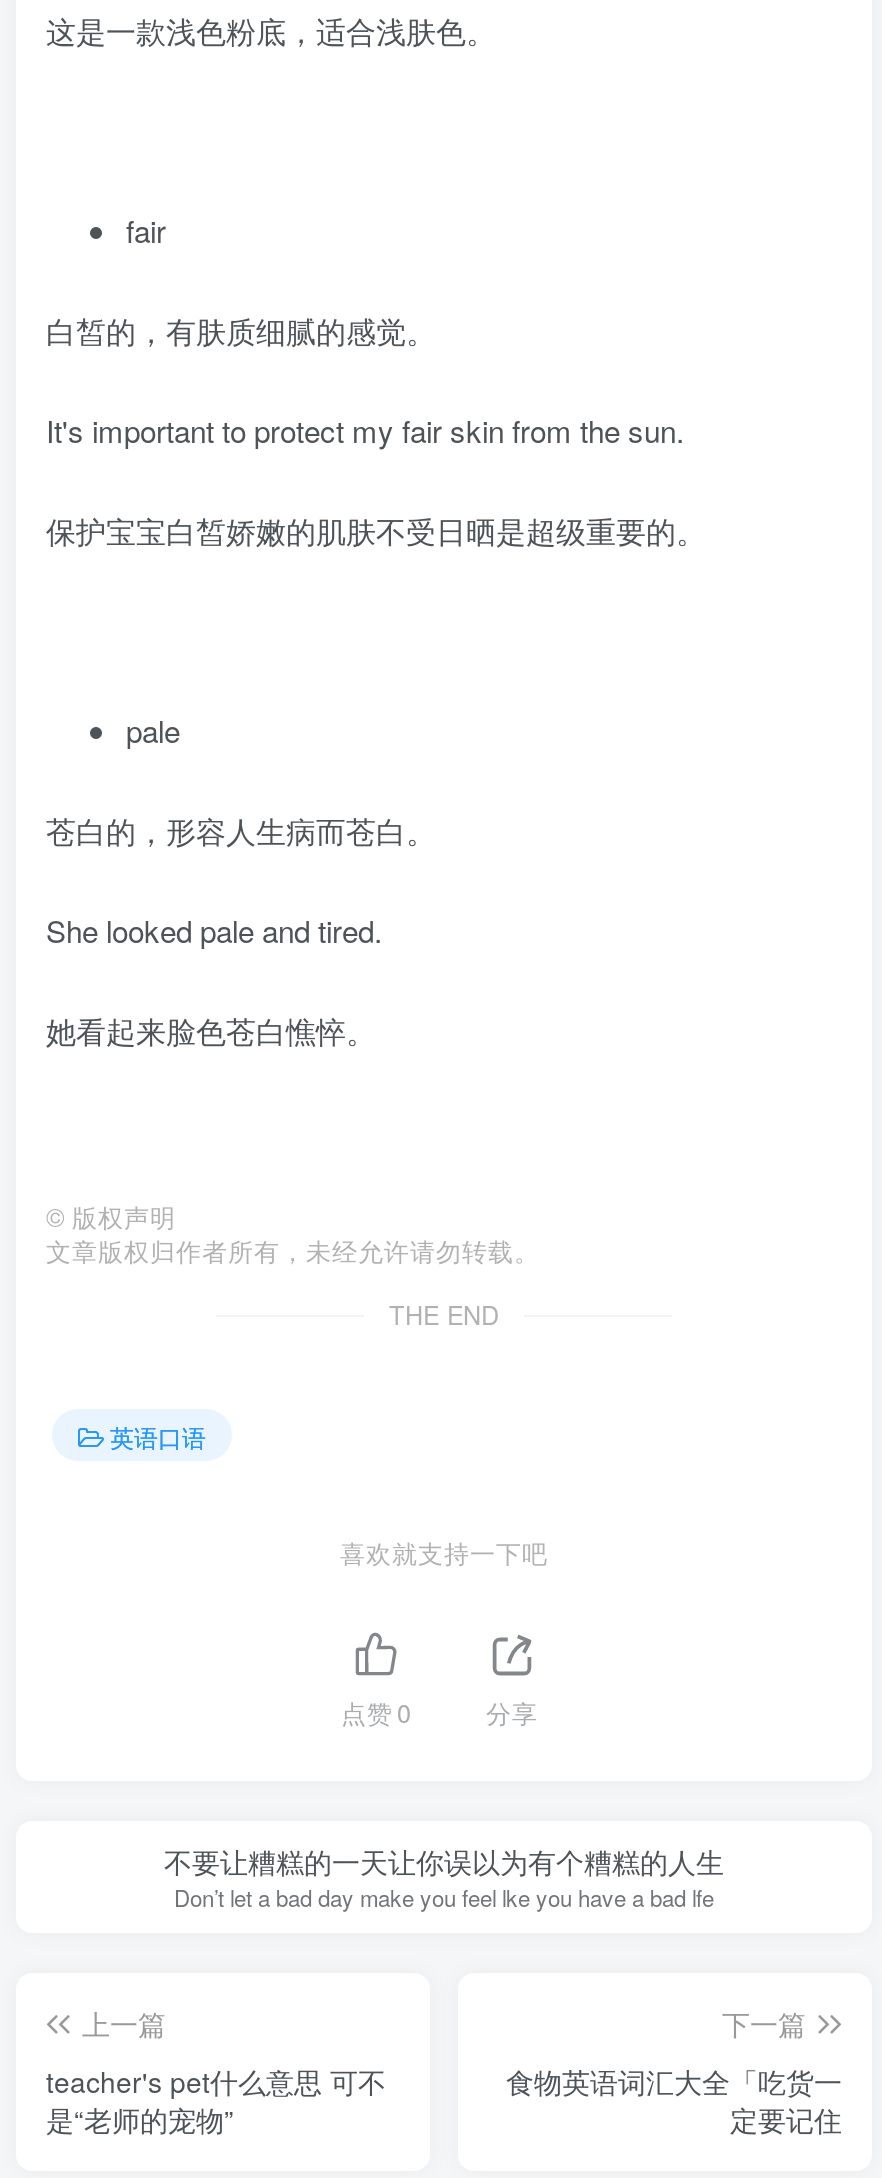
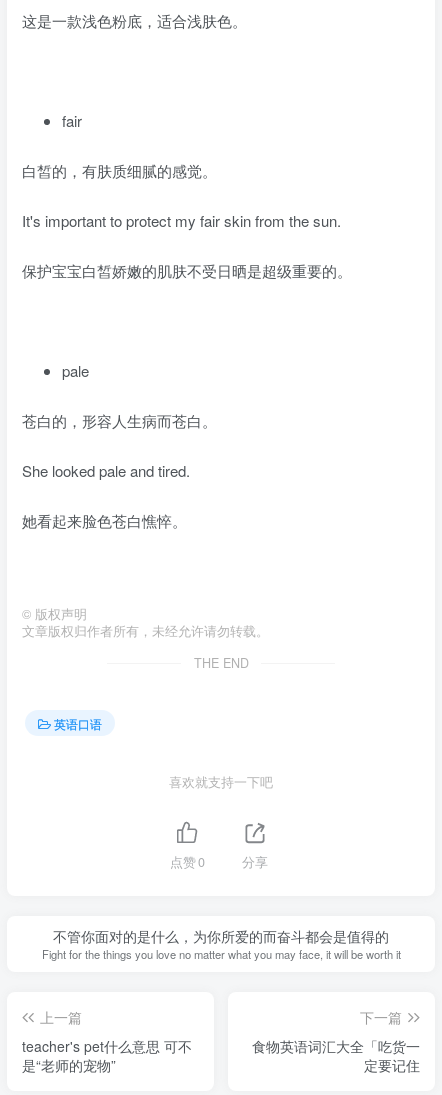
- 不要让糟糕的一天让你误以为有个糟糕的人生
- Don’t let a bad day make you feel lke you have a bad lfe
+ 不管你面对的是什么，为你所爱的而奋斗都会是值得的
+ Fight for the things you love no matter what you may face, it will be worth it
